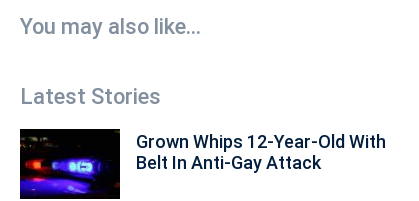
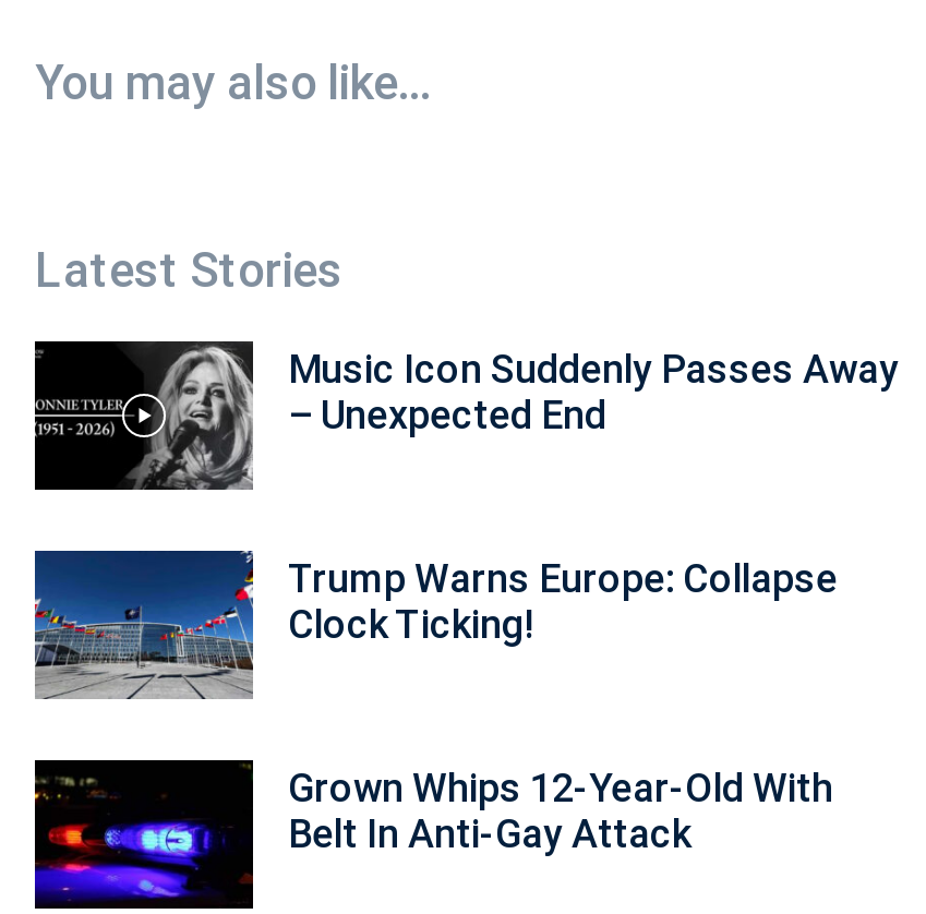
+ [image]
+ Music Icon Suddenly Passes Away
+ – Unexpected End

+ [image]
+ Trump Warns Europe: Collapse
+ Clock Ticking!
